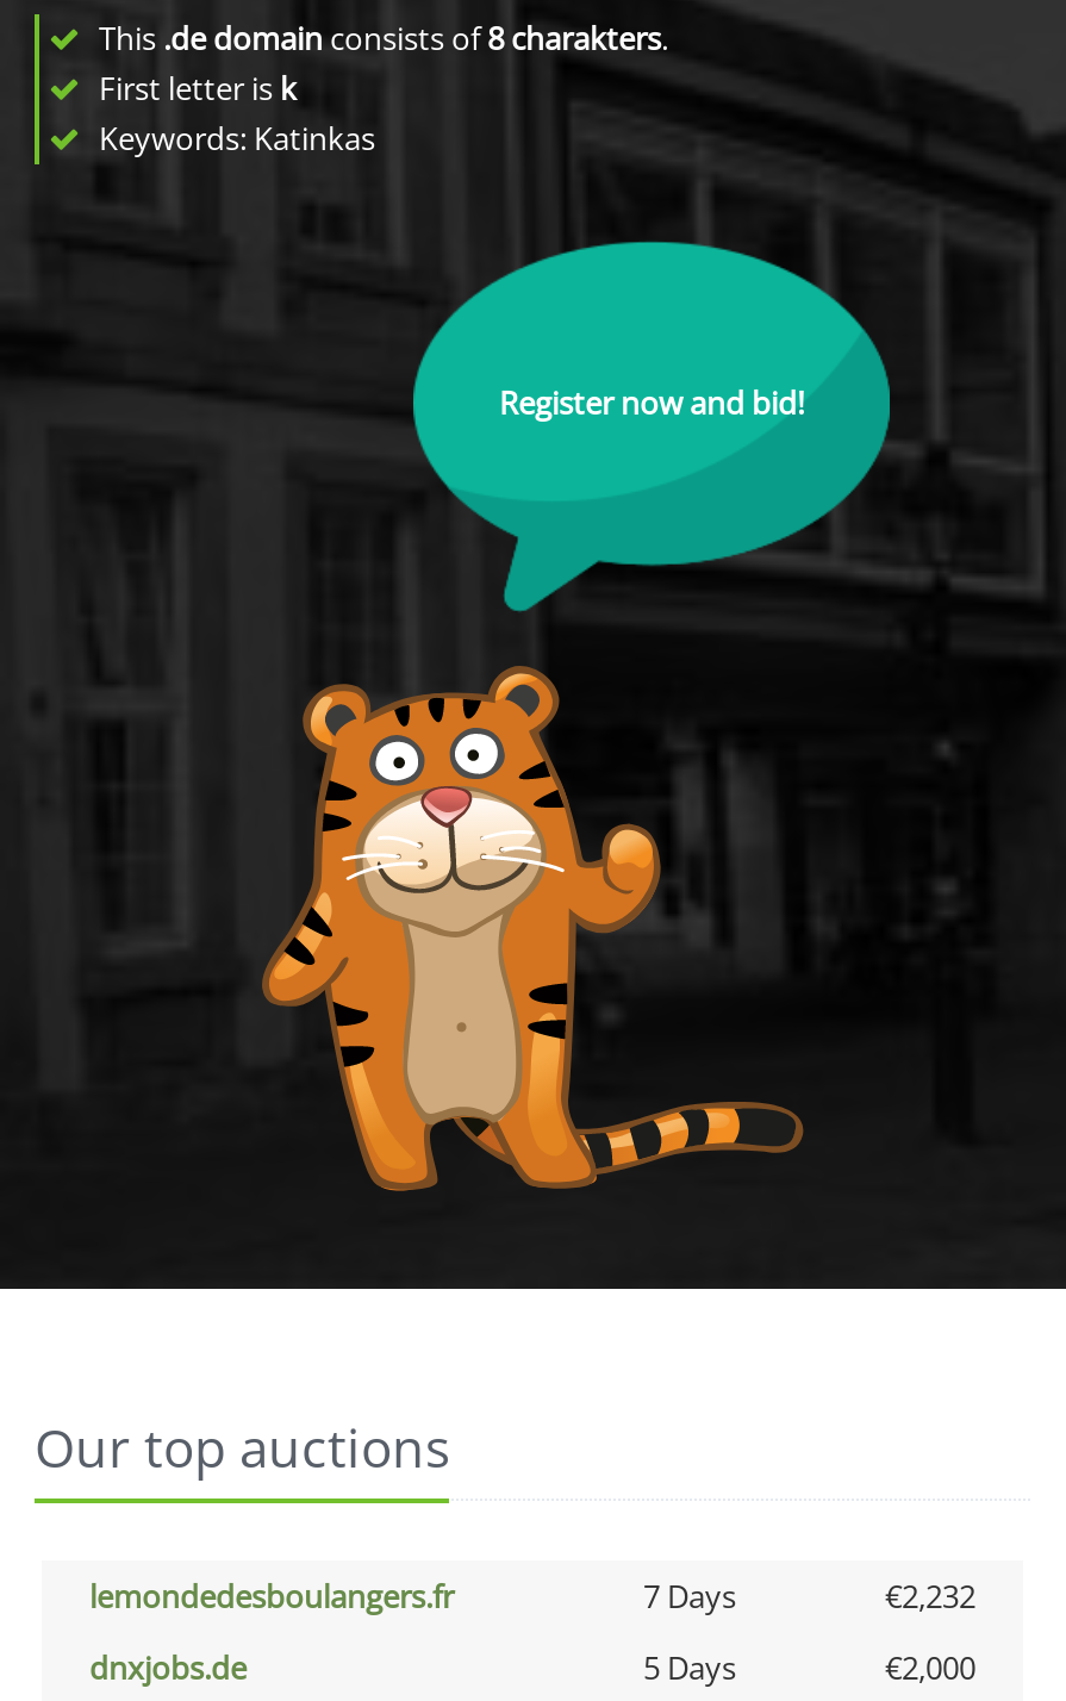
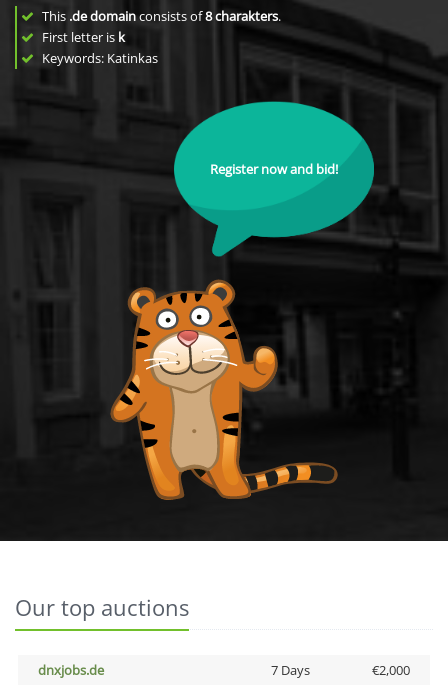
- lemondedesboulangers.fr
- 7 Days
- €2,232

- 5 Days
+ 7 Days
